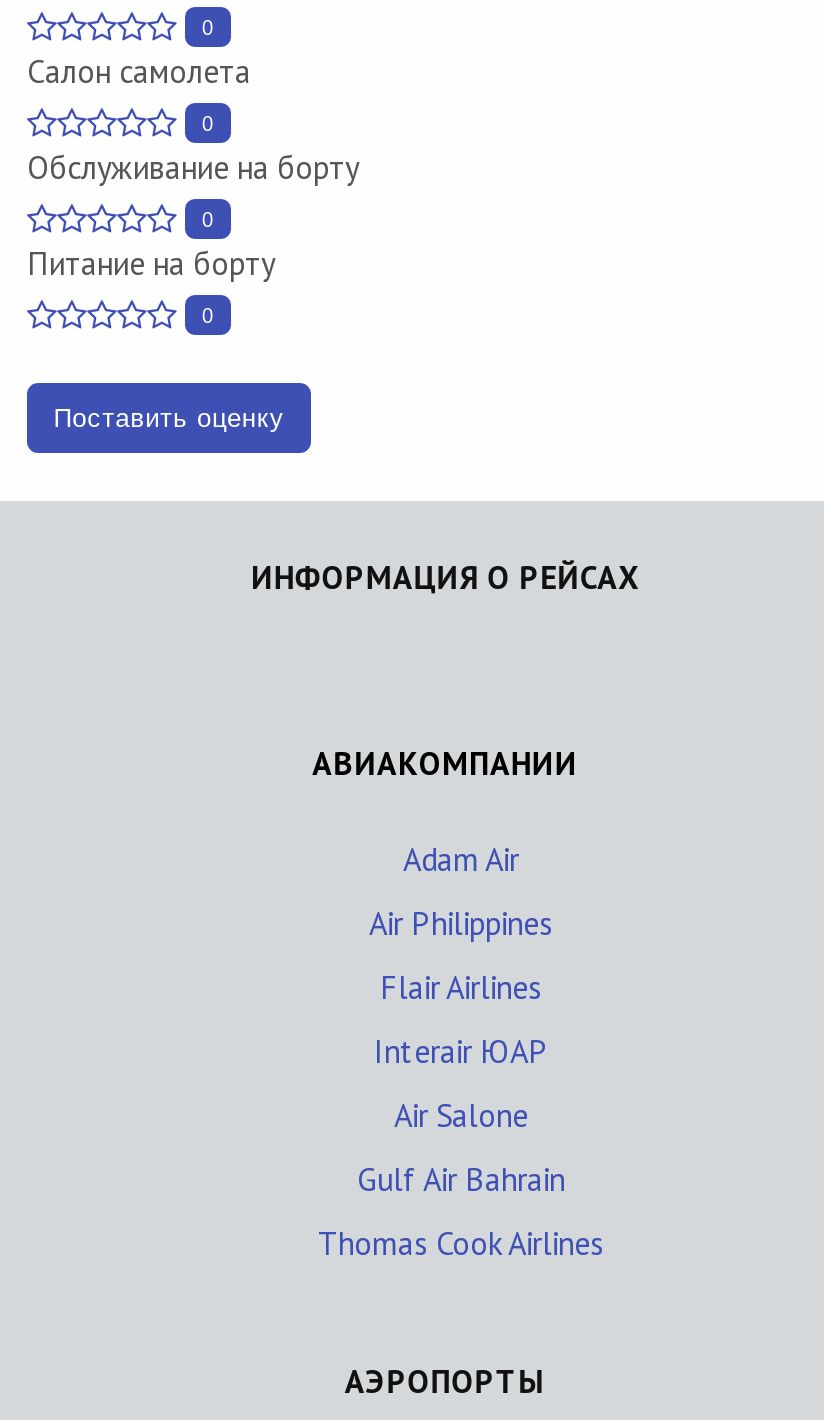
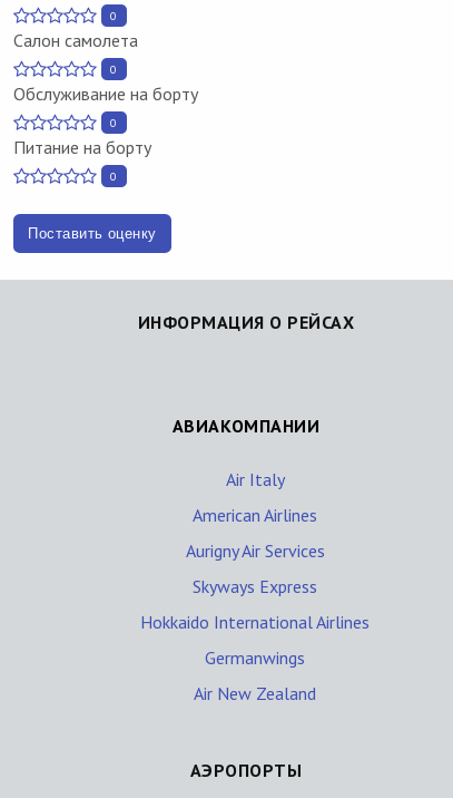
- Adam Air
+ Air Italy

- Air Philippines
+ American Airlines

- Flair Airlines
+ Aurigny Air Services

- Interair ЮАР
+ Skyways Express

- Air Salone
+ Hokkaido International Airlines

- Gulf Air Bahrain
+ Germanwings

- Thomas Cook Airlines
+ Air New Zealand
